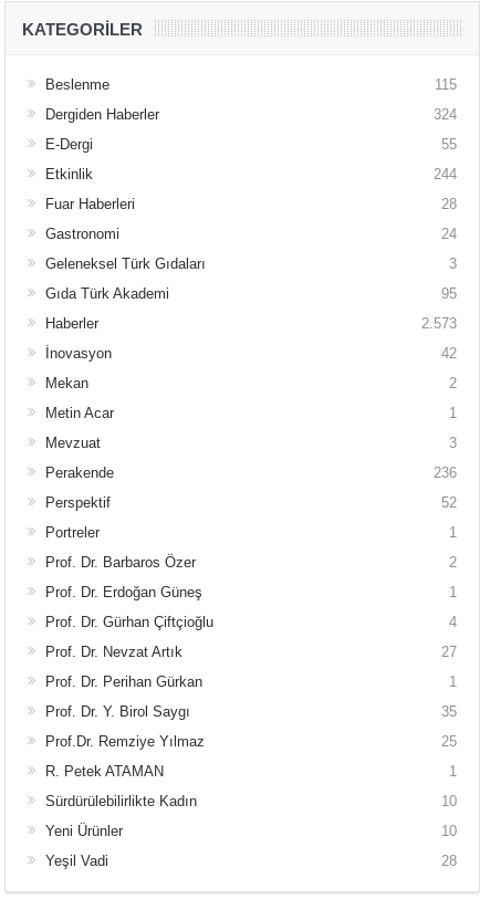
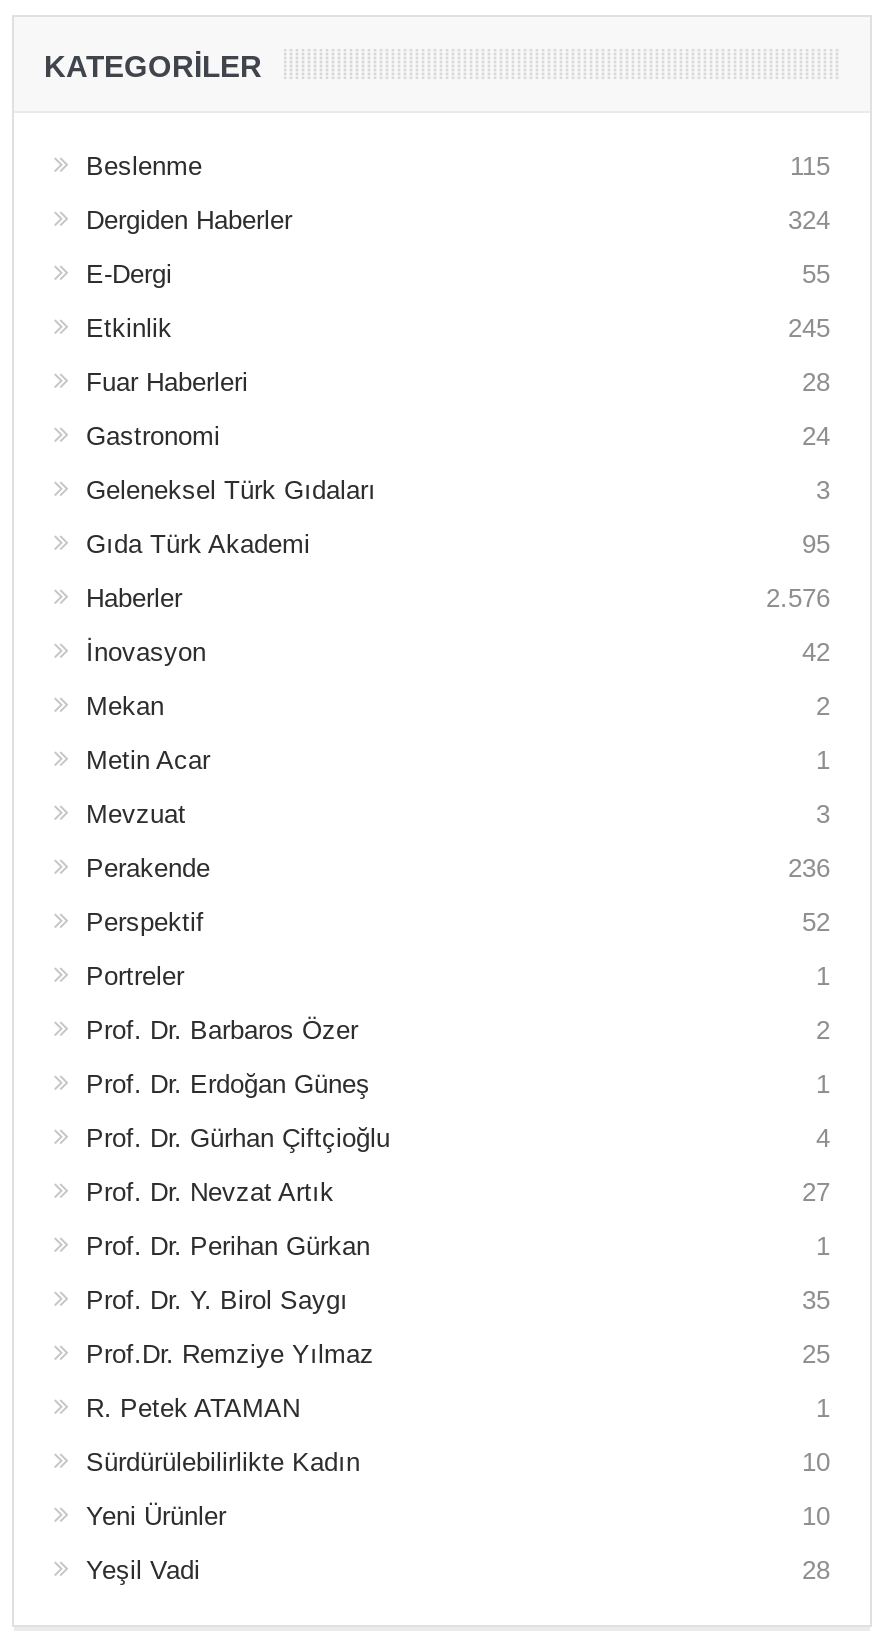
- 244
+ 245

- 2.573
+ 2.576
